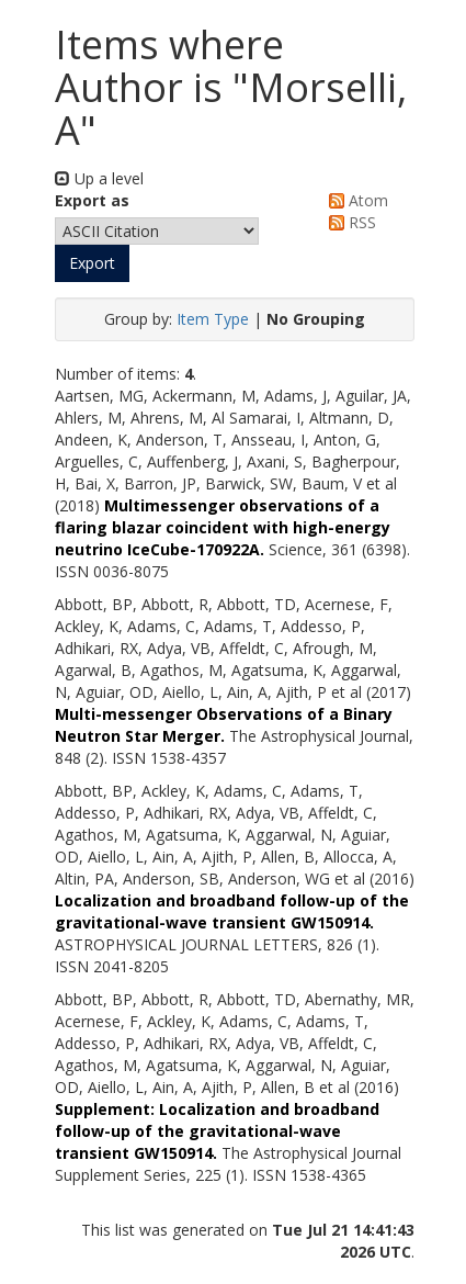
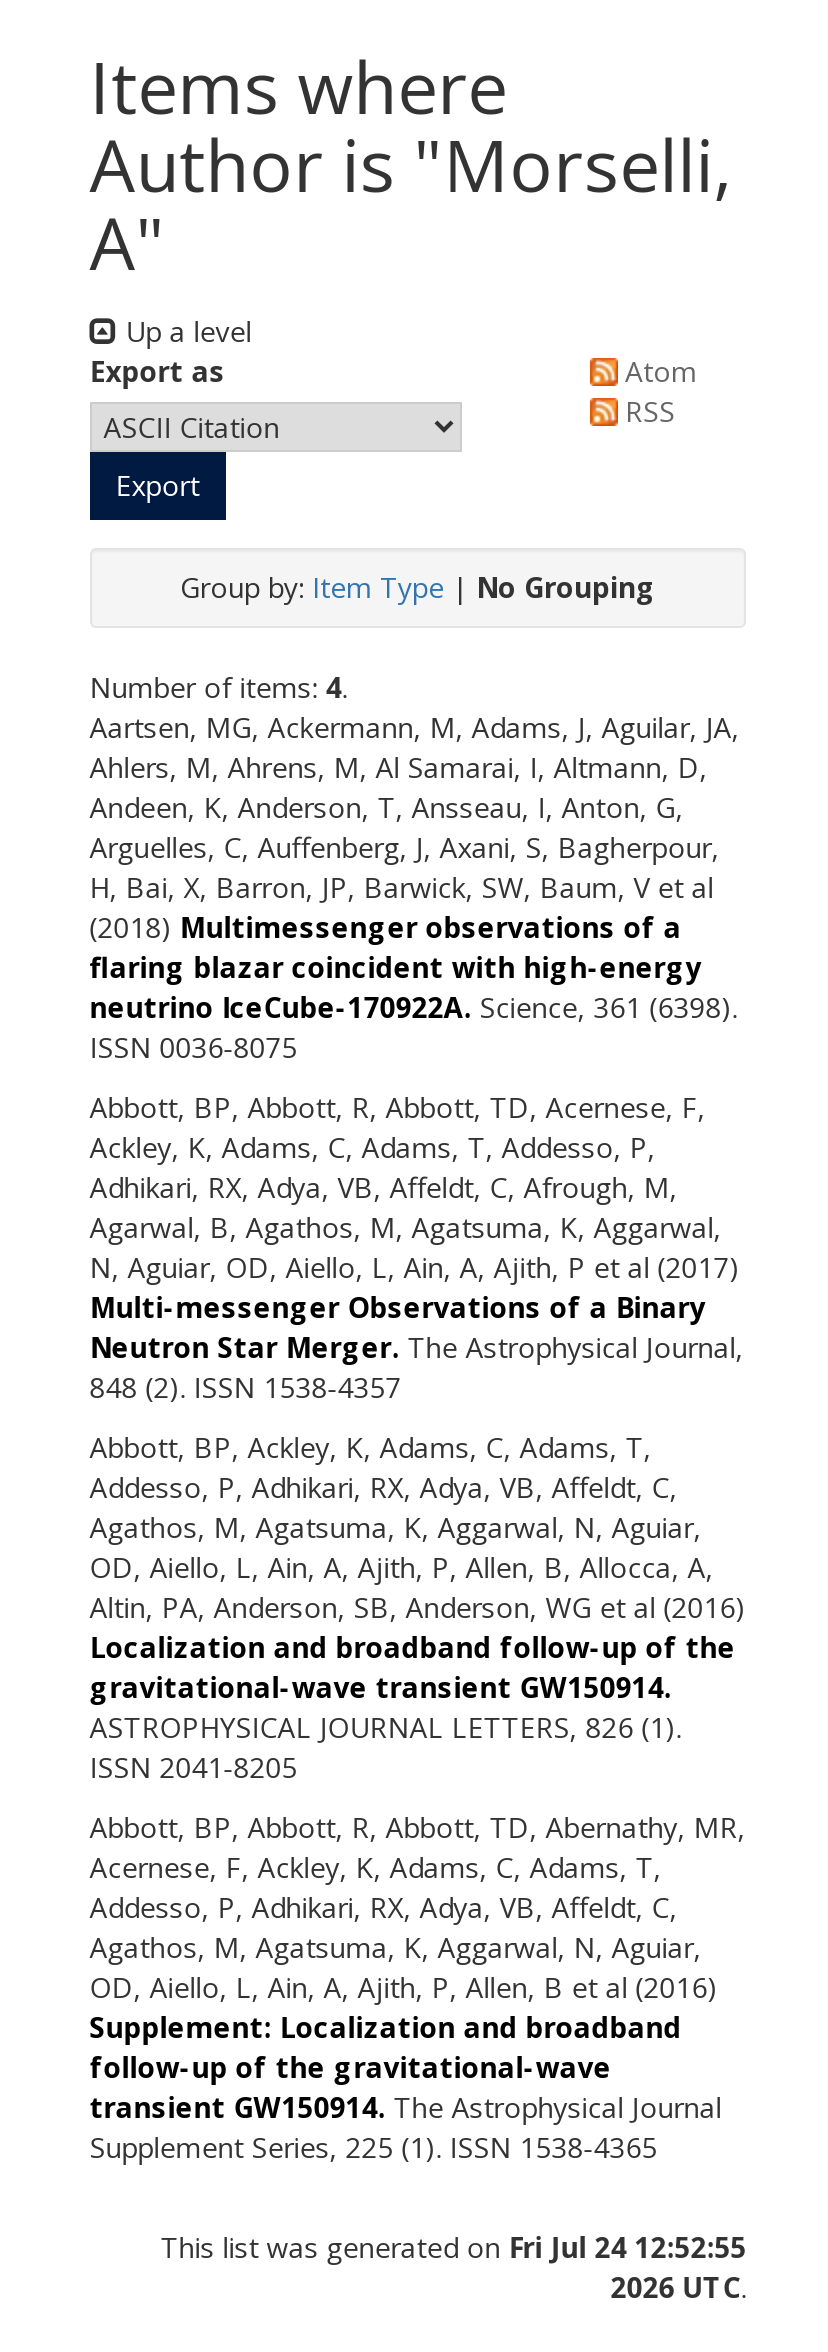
- This list was generated on Tue Jul 21 14:41:43
+ This list was generated on Fri Jul 24 12:52:55
